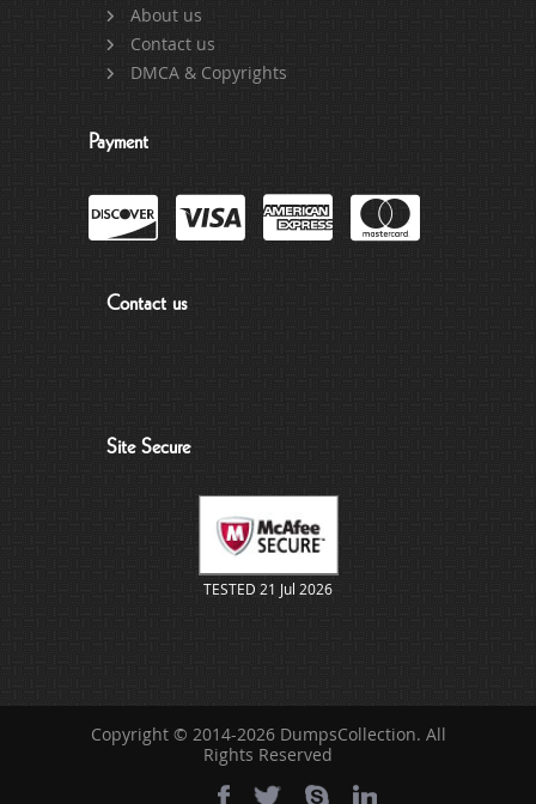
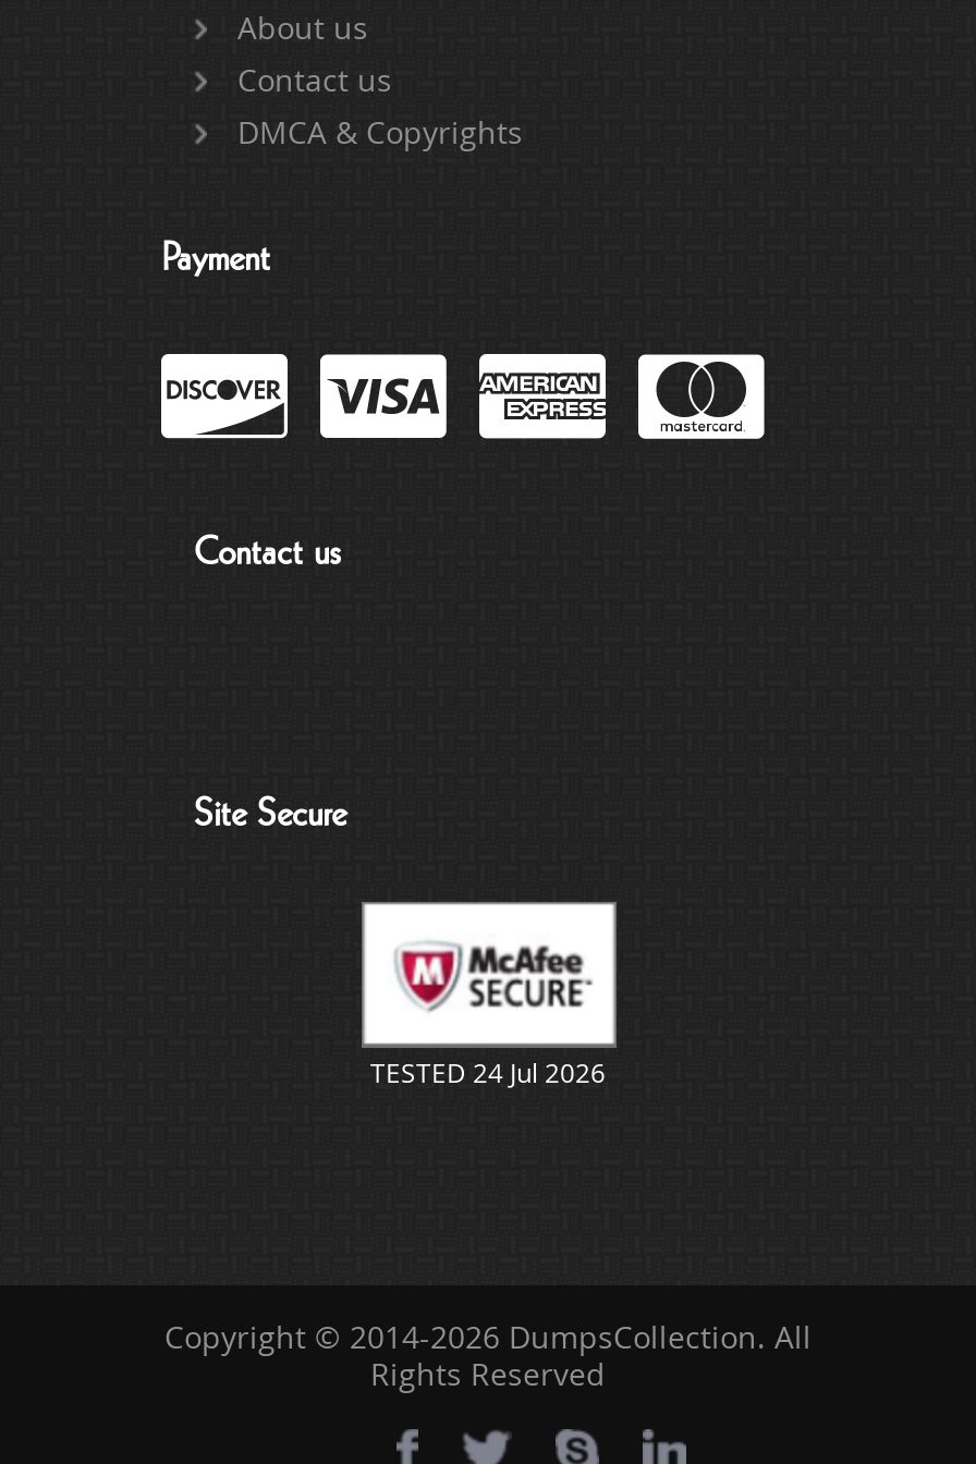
- TESTED 21 Jul 2026
+ TESTED 24 Jul 2026
